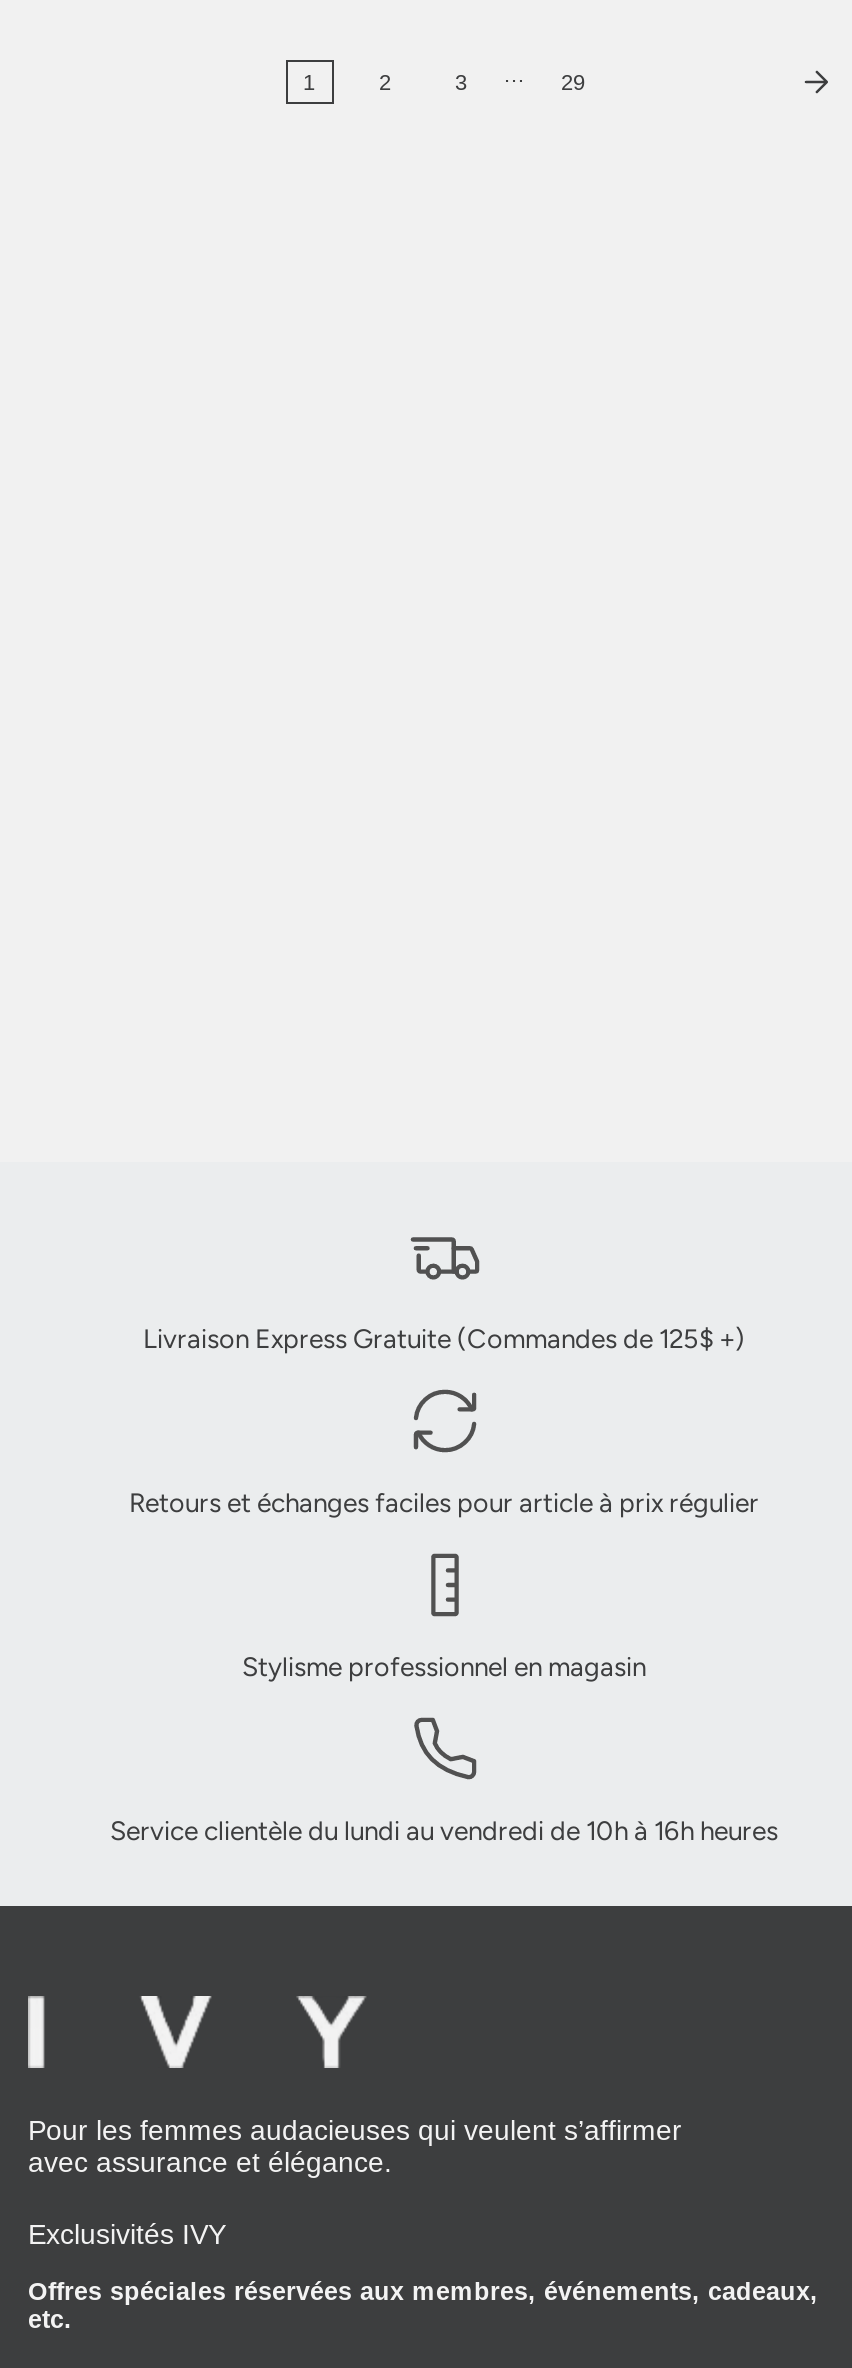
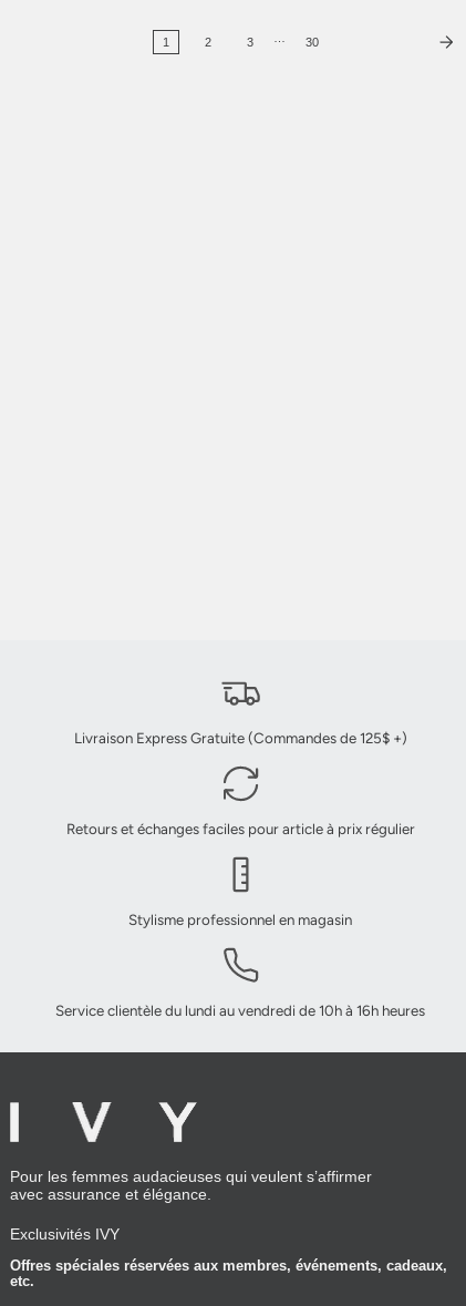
- 29
+ 30
